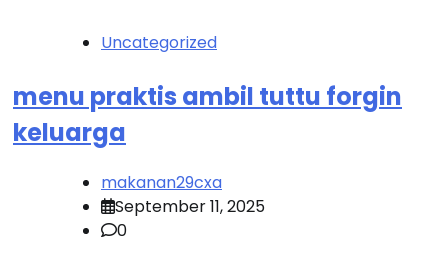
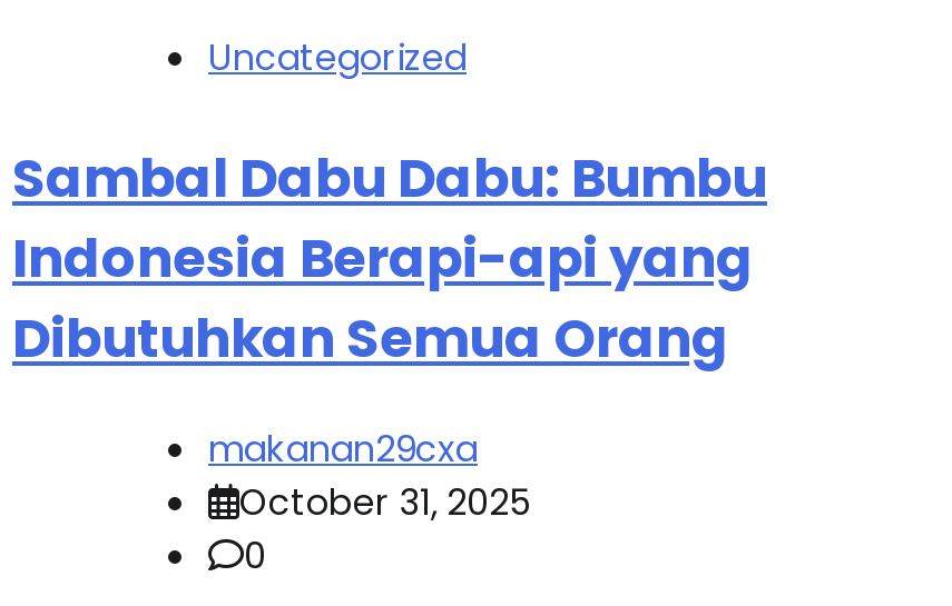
- menu praktis ambil tuttu forgin
- keluarga
+ Sambal Dabu Dabu: Bumbu
+ Indonesia Berapi-api yang
+ Dibutuhkan Semua Orang

- September 11, 2025
+ October 31, 2025
